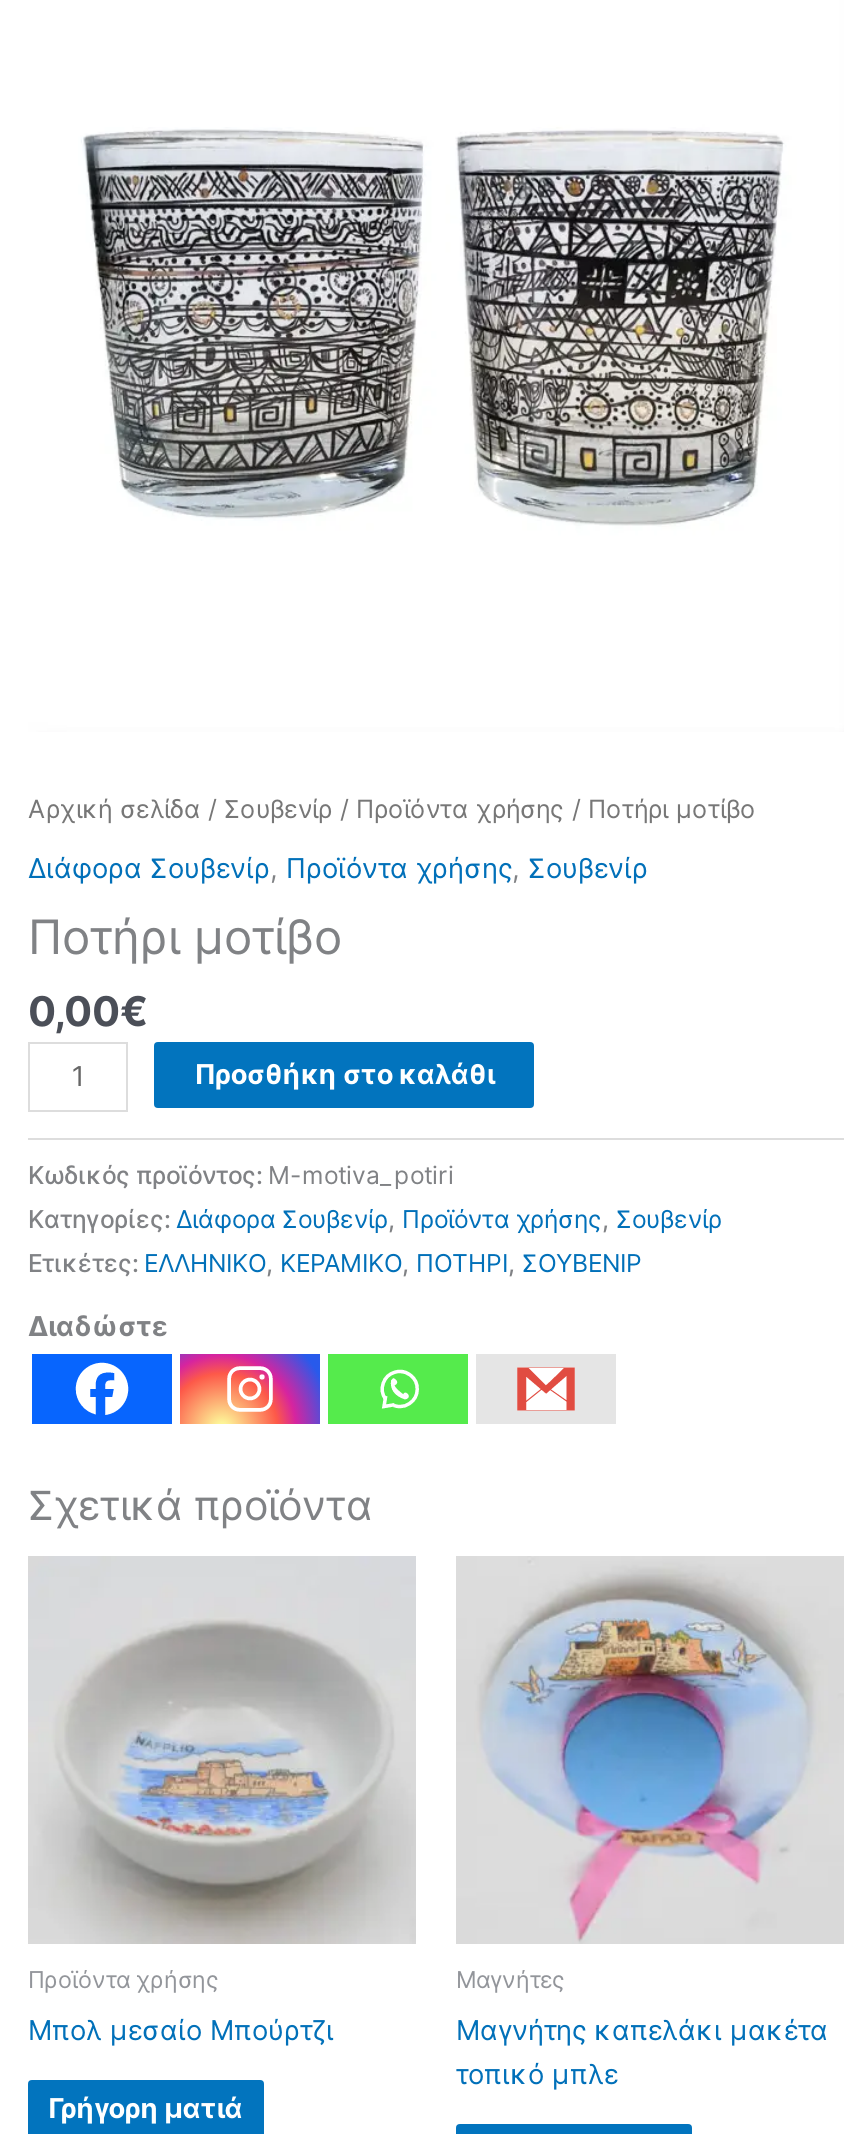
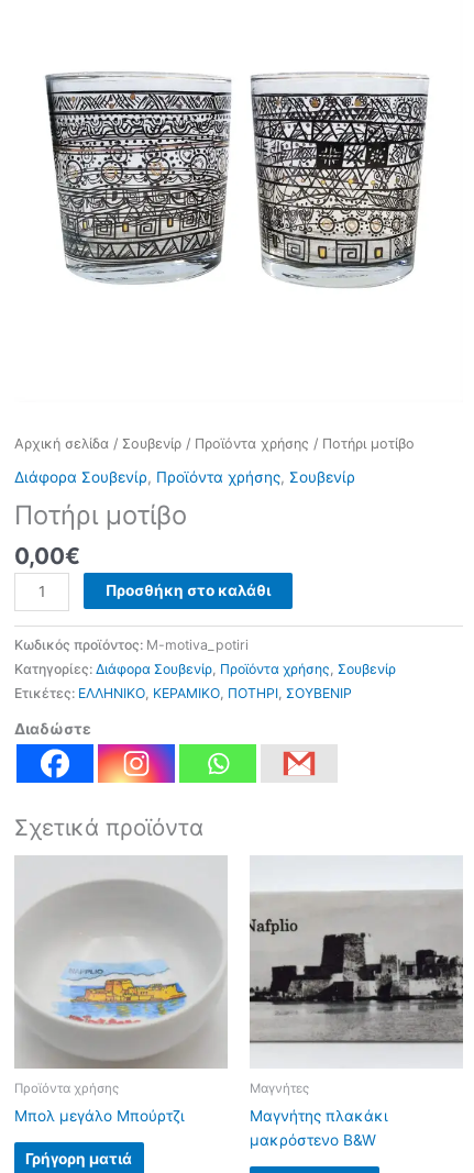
- [image]
- Μαγνήτης καπελάκι μακέτα
- τοπικό μπλε
+ [image]
+ Μαγνήτης πλακάκι
+ μακρόστενο B&W

- [image]
- Μπολ μεσαίο Μπούρτζι
+ [image]
+ Μπολ μεγάλο Μπούρτζι
